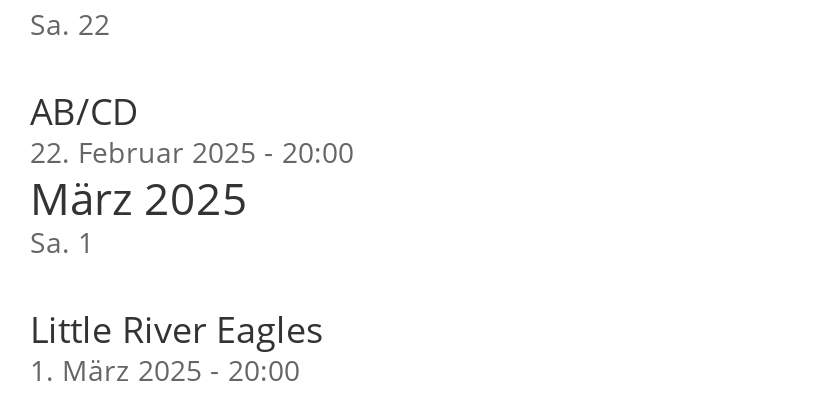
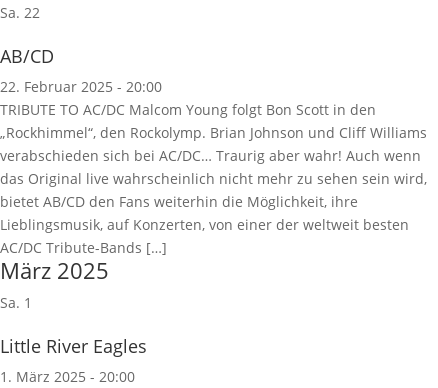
+ TRIBUTE TO AC/DC Malcom Young folgt Bon Scott in den
+ „Rockhimmel“, den Rockolymp. Brian Johnson und Cliff Williams
+ verabschieden sich bei AC/DC… Traurig aber wahr! Auch wenn
+ das Original live wahrscheinlich nicht mehr zu sehen sein wird,
+ bietet AB/CD den Fans weiterhin die Möglichkeit, ihre
+ Lieblingsmusik, auf Konzerten, von einer der weltweit besten
+ AC/DC Tribute-Bands […]
